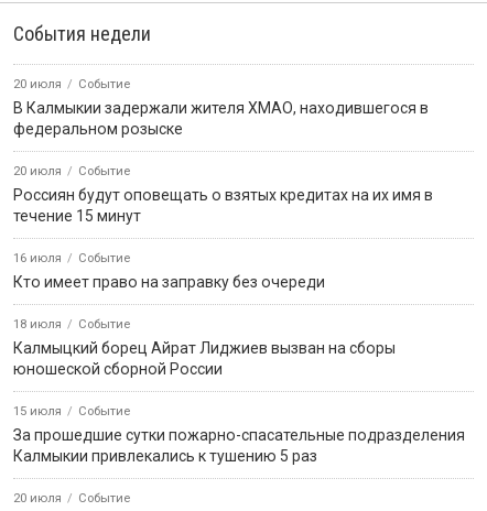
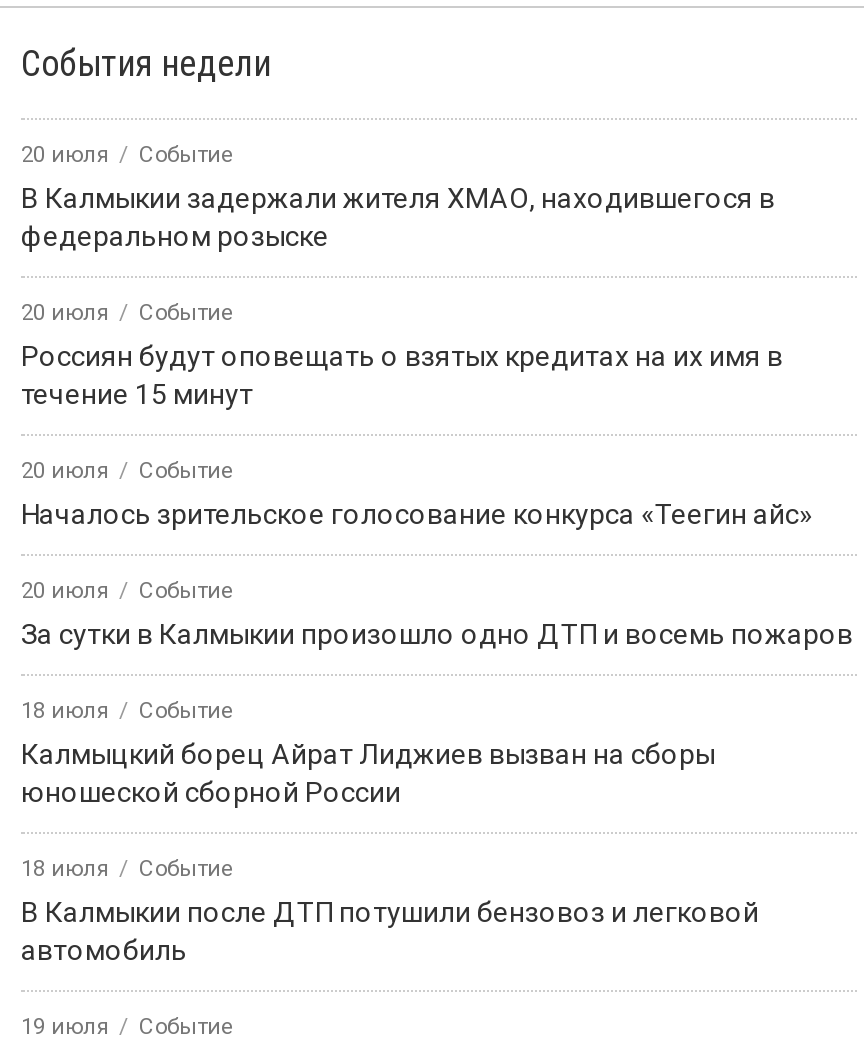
- 16 июля Событие
+ 20 июля Событие

- Кто имеет право на заправку без очереди
+ Началось зрительское голосование конкурса «Теегин айс»
+ 20 июля
+ Событие
+ За сутки в Калмыкии произошло одно ДТП и восемь пожаров

- 15 июля Событие
+ 18 июля Событие

- За прошедшие сутки пожарно-спасательные подразделения
- Калмыкии привлекались к тушению 5 раз
+ В Калмыкии после ДТП потушили бензовоз и легковой
+ автомобиль

- 20 июля Событие
+ 19 июля Событие
